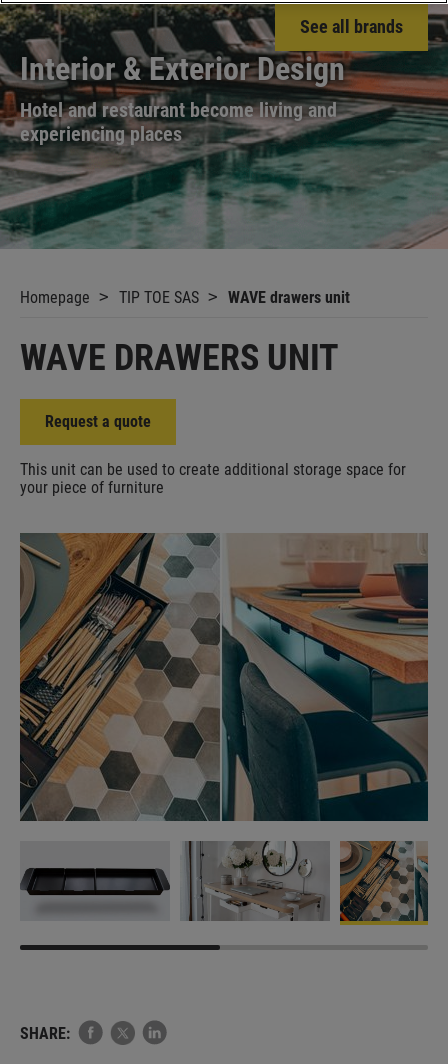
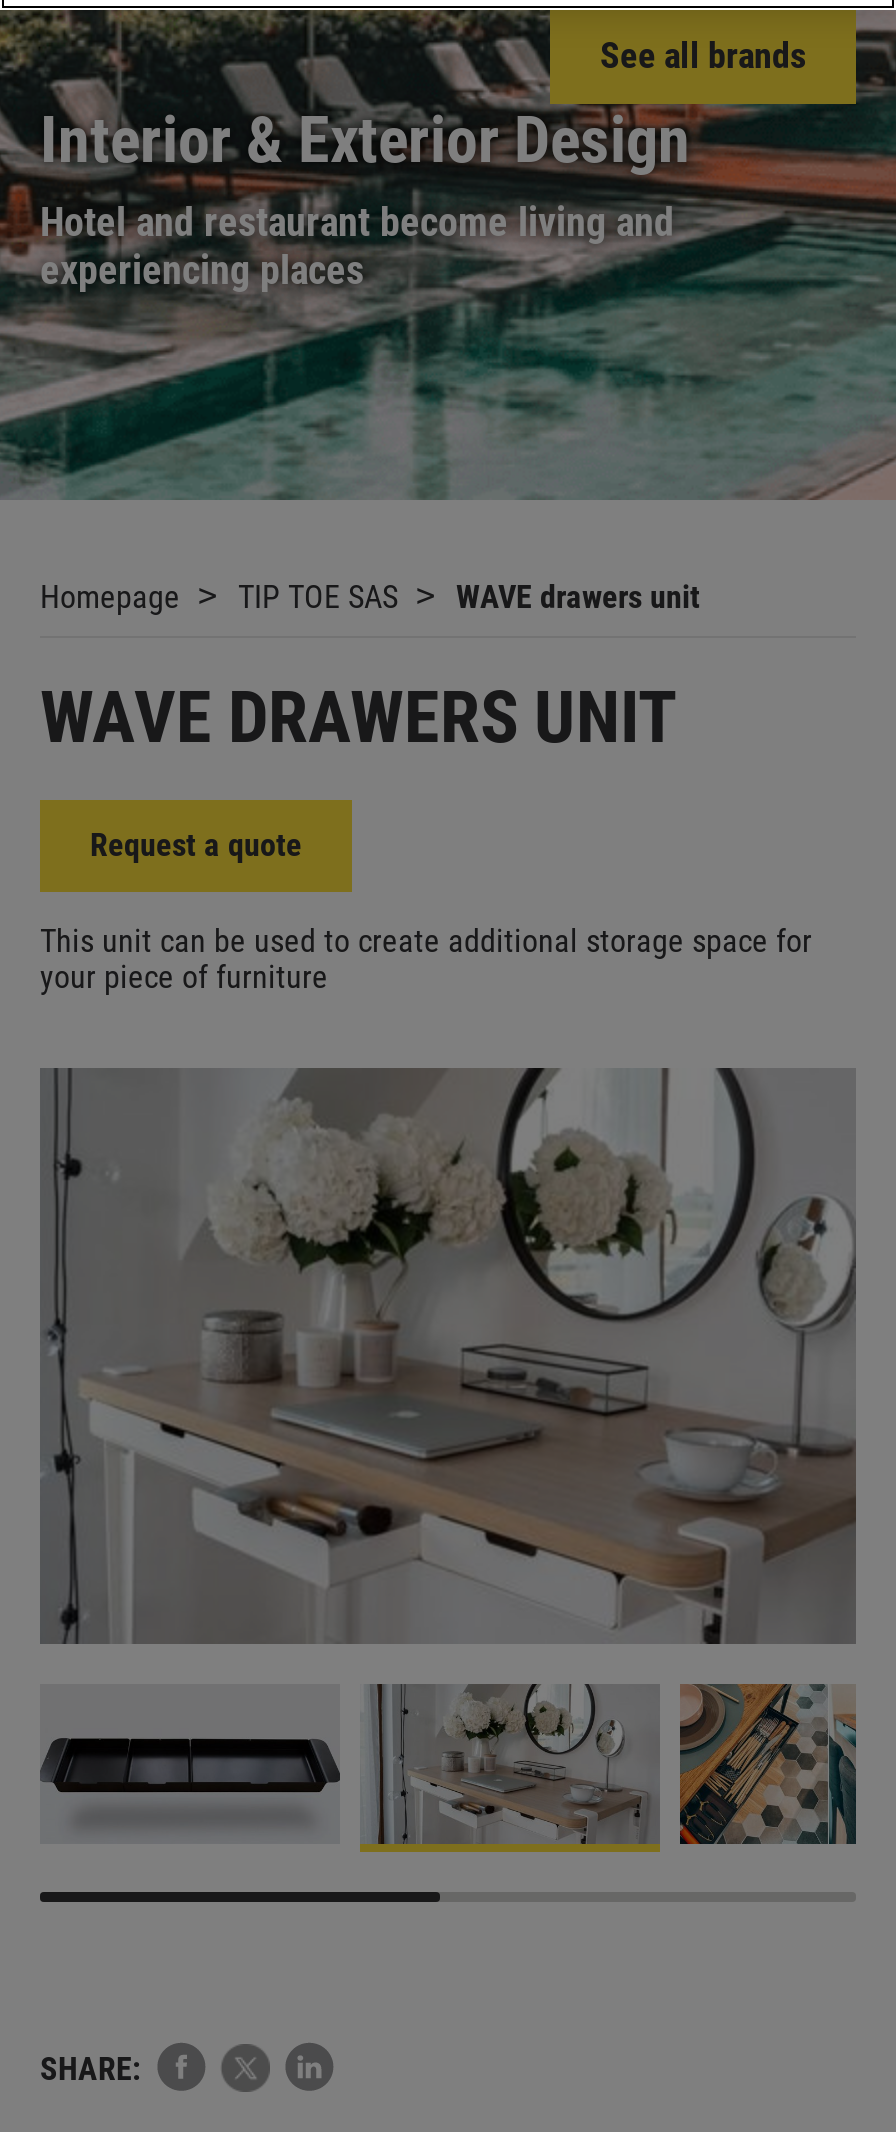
- [image]
+ [image]
